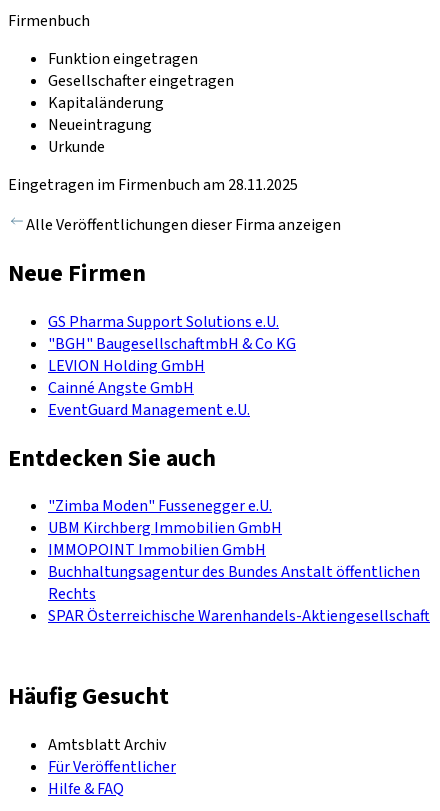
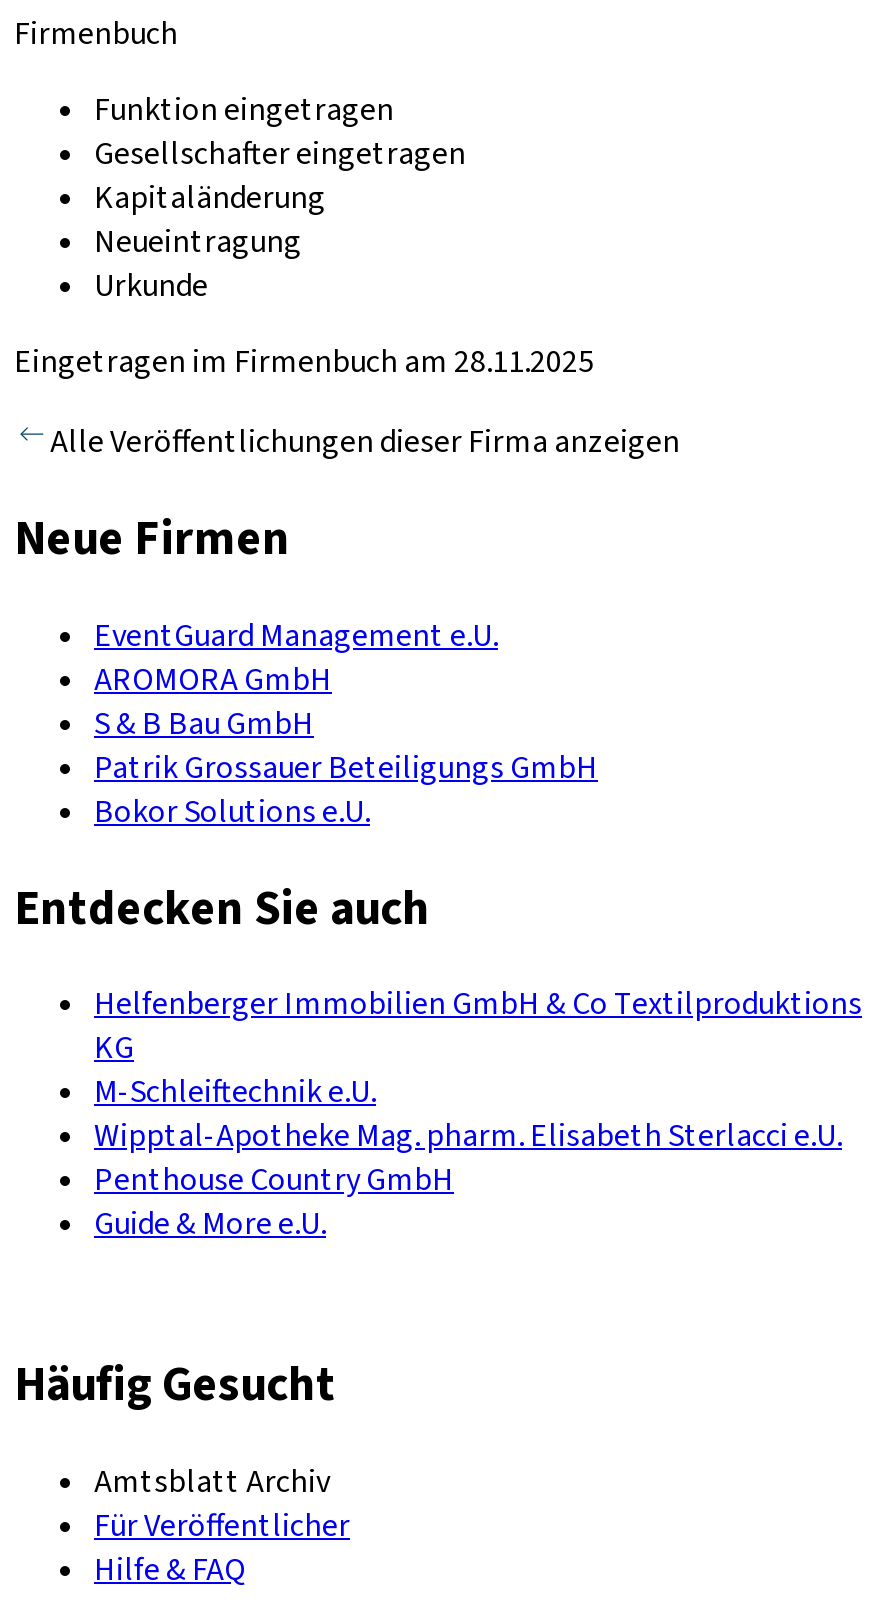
- GS Pharma Support Solutions e.U.
- "BGH" BaugesellschaftmbH & Co KG
- LEVION Holding GmbH
- Cainné Angste GmbH

moved up: EventGuard Management e.U.

+ AROMORA GmbH
+ S & B Bau GmbH
+ Patrik Grossauer Beteiligungs GmbH
+ Bokor Solutions e.U.

- "Zimba Moden" Fussenegger e.U.
- UBM Kirchberg Immobilien GmbH
- IMMOPOINT Immobilien GmbH
- Buchhaltungsagentur des Bundes Anstalt öffentlichen
- Rechts
- SPAR Österreichische Warenhandels-Aktiengesellschaft
+ Helfenberger Immobilien GmbH & Co Textilproduktions
+ KG
+ M-Schleiftechnik e.U.
+ Wipptal-Apotheke Mag. pharm. Elisabeth Sterlacci e.U.
+ Penthouse Country GmbH
+ Guide & More e.U.
